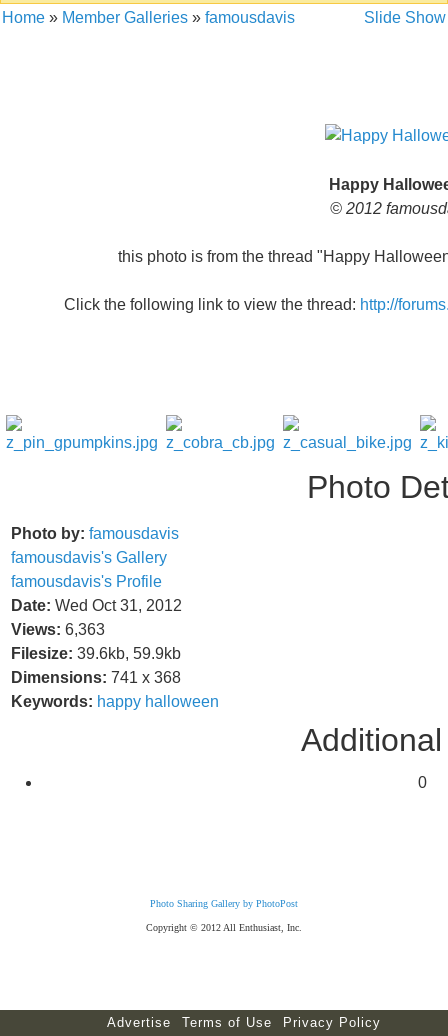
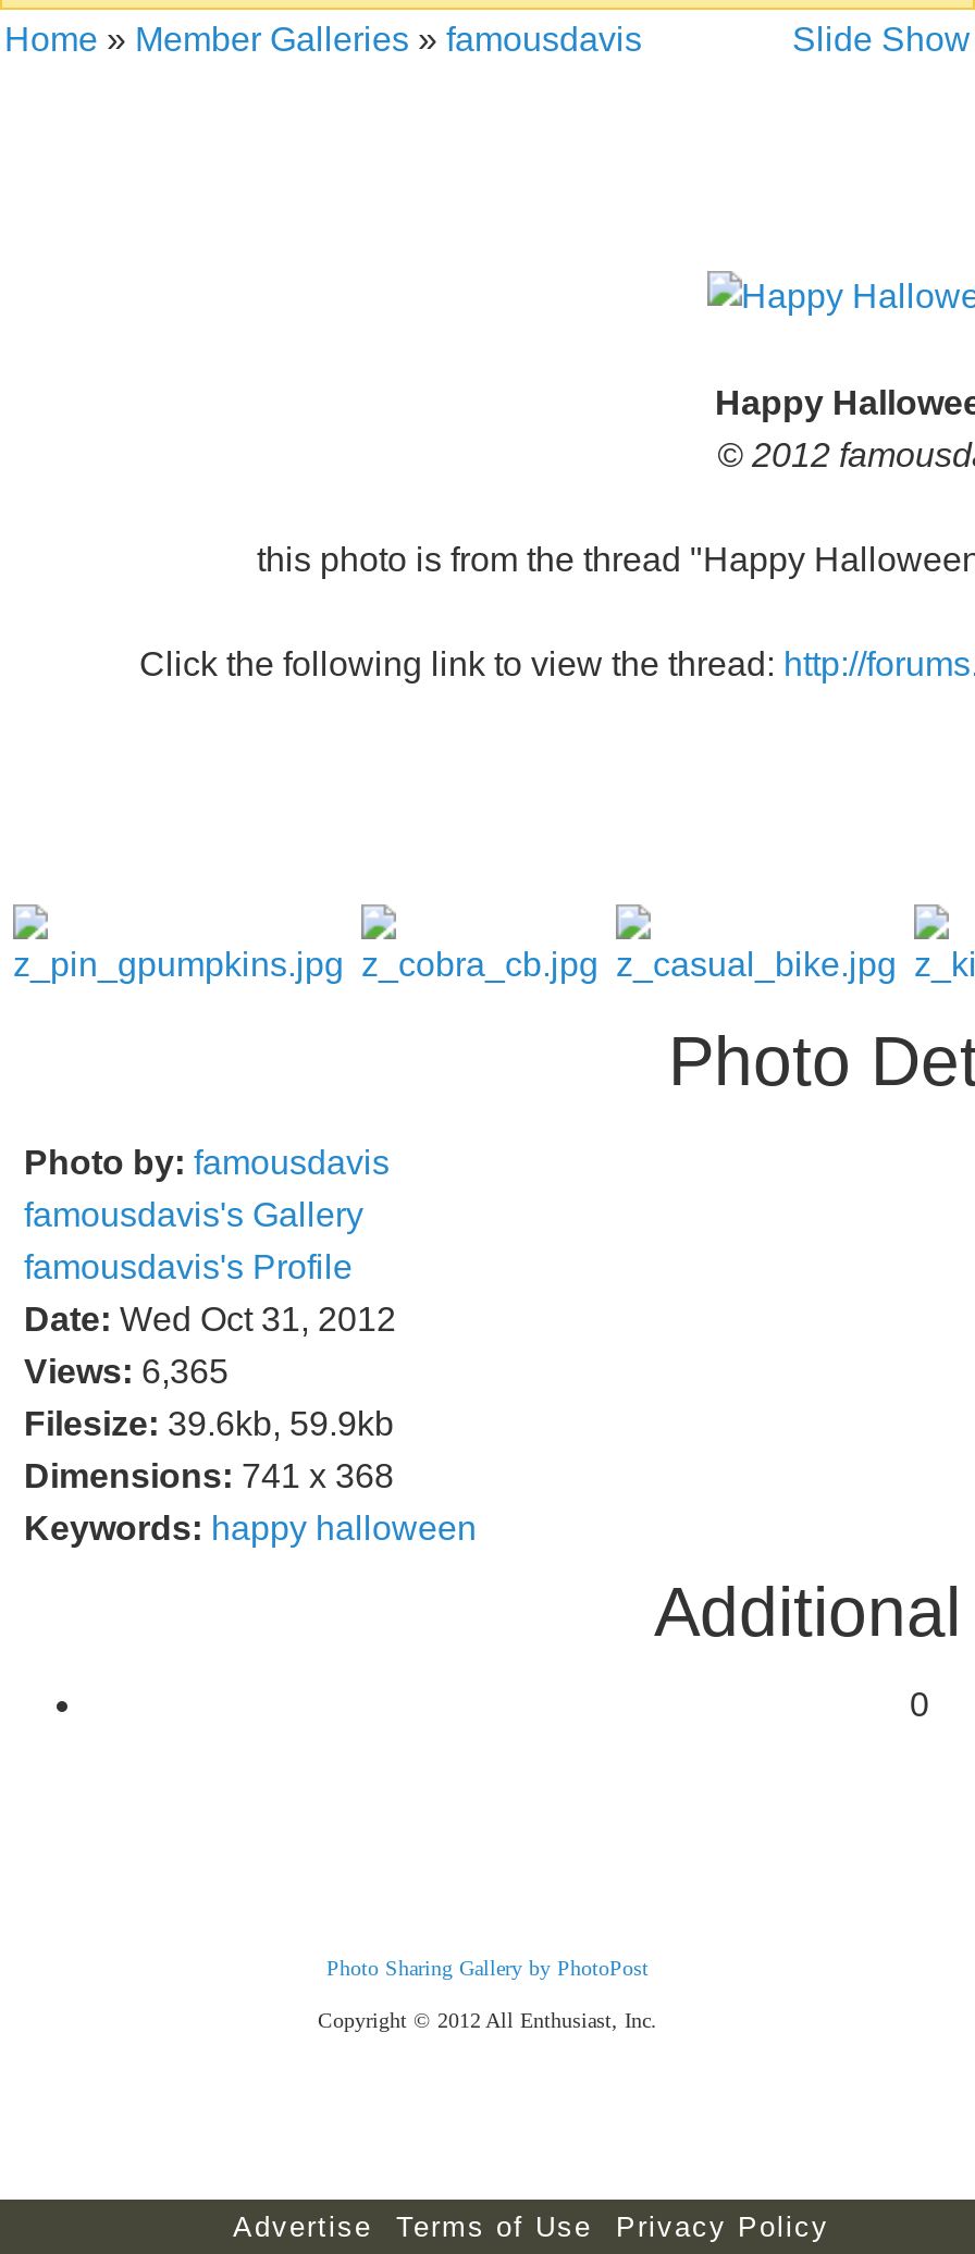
- Views: 6,363
+ Views: 6,365
